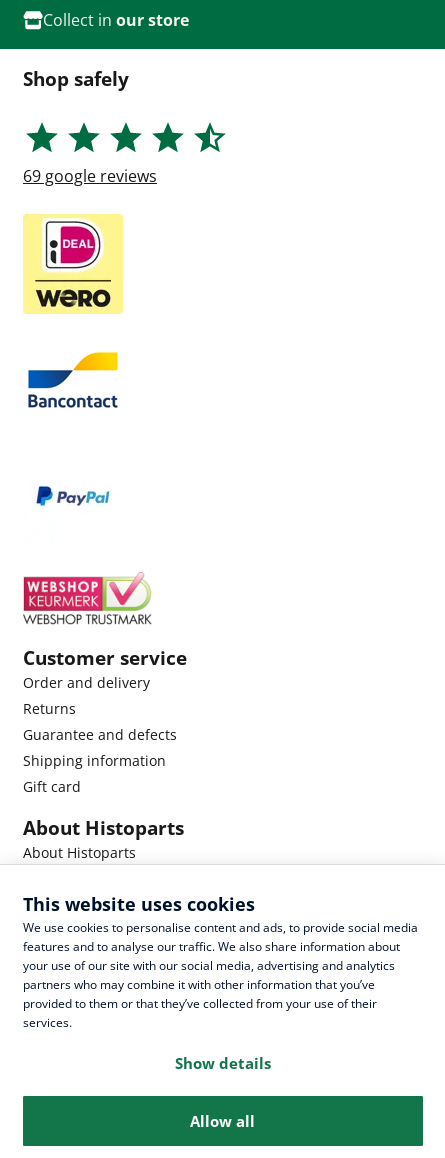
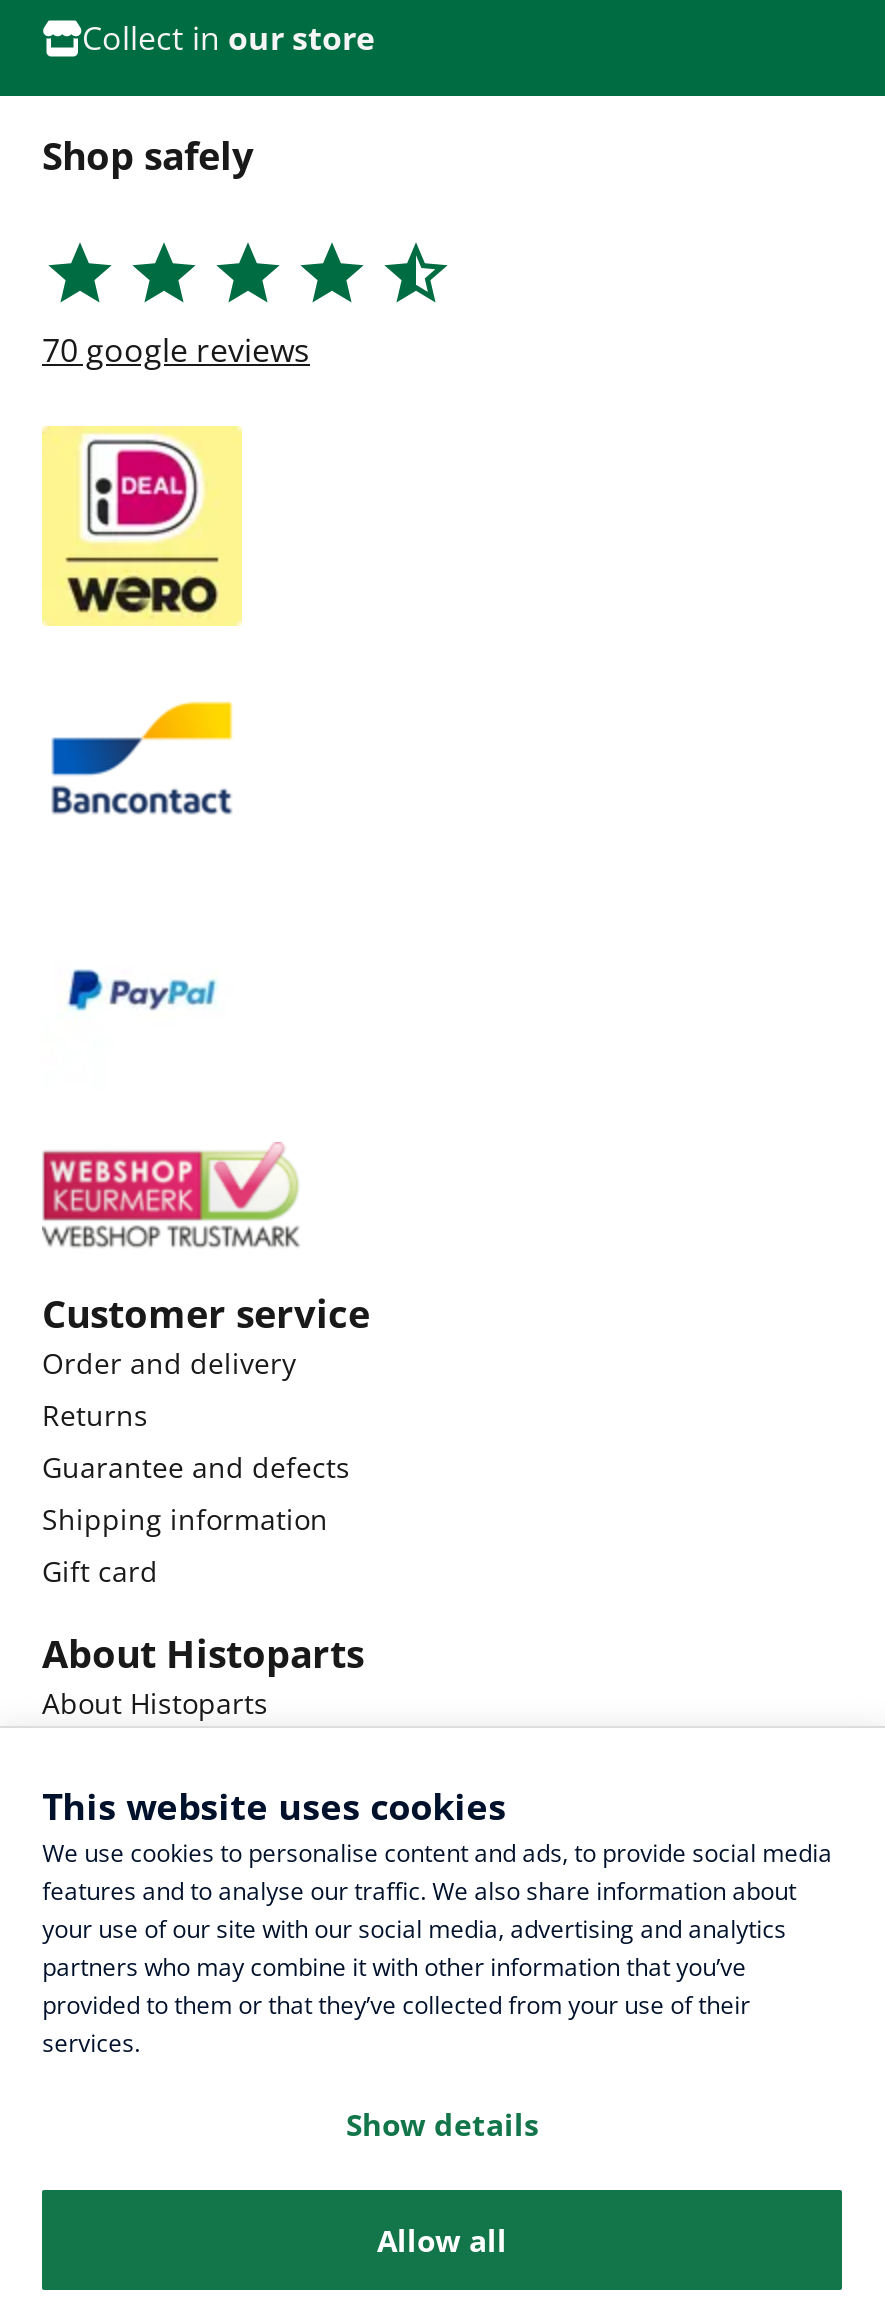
- 69 google reviews
+ 70 google reviews
